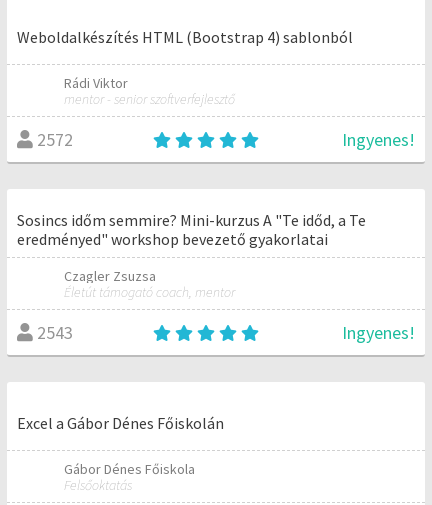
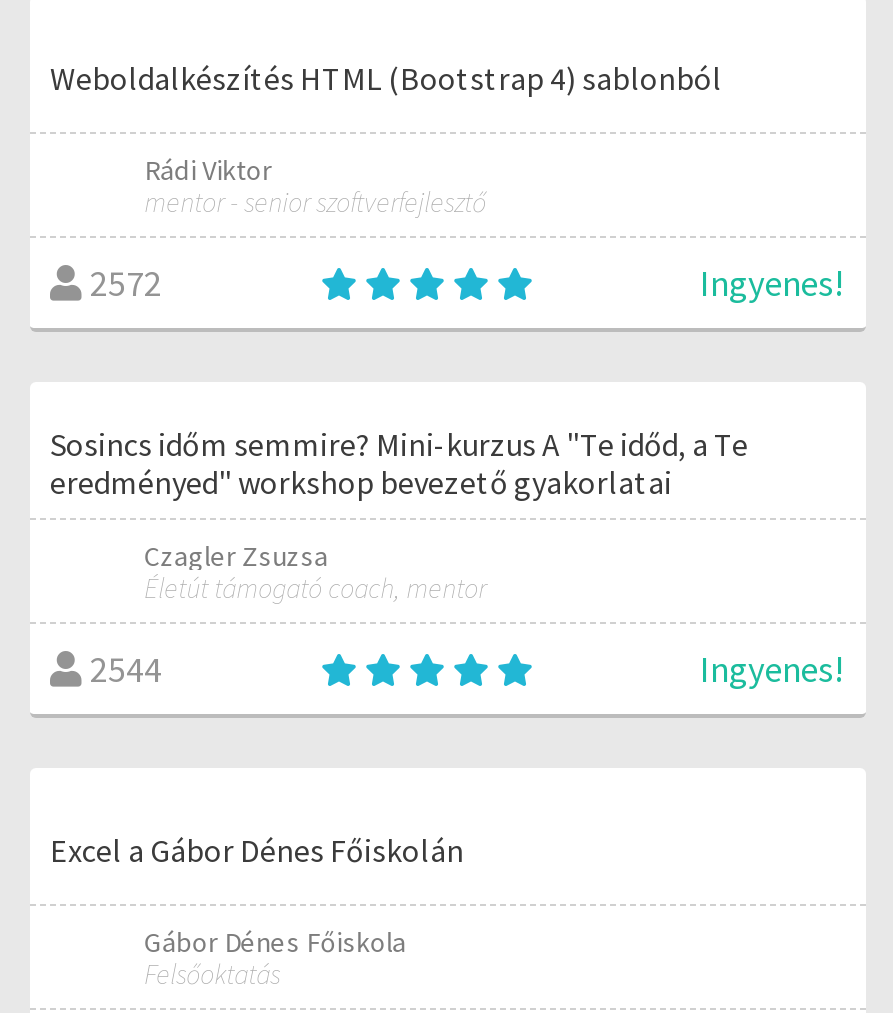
- 2543
+ 2544
